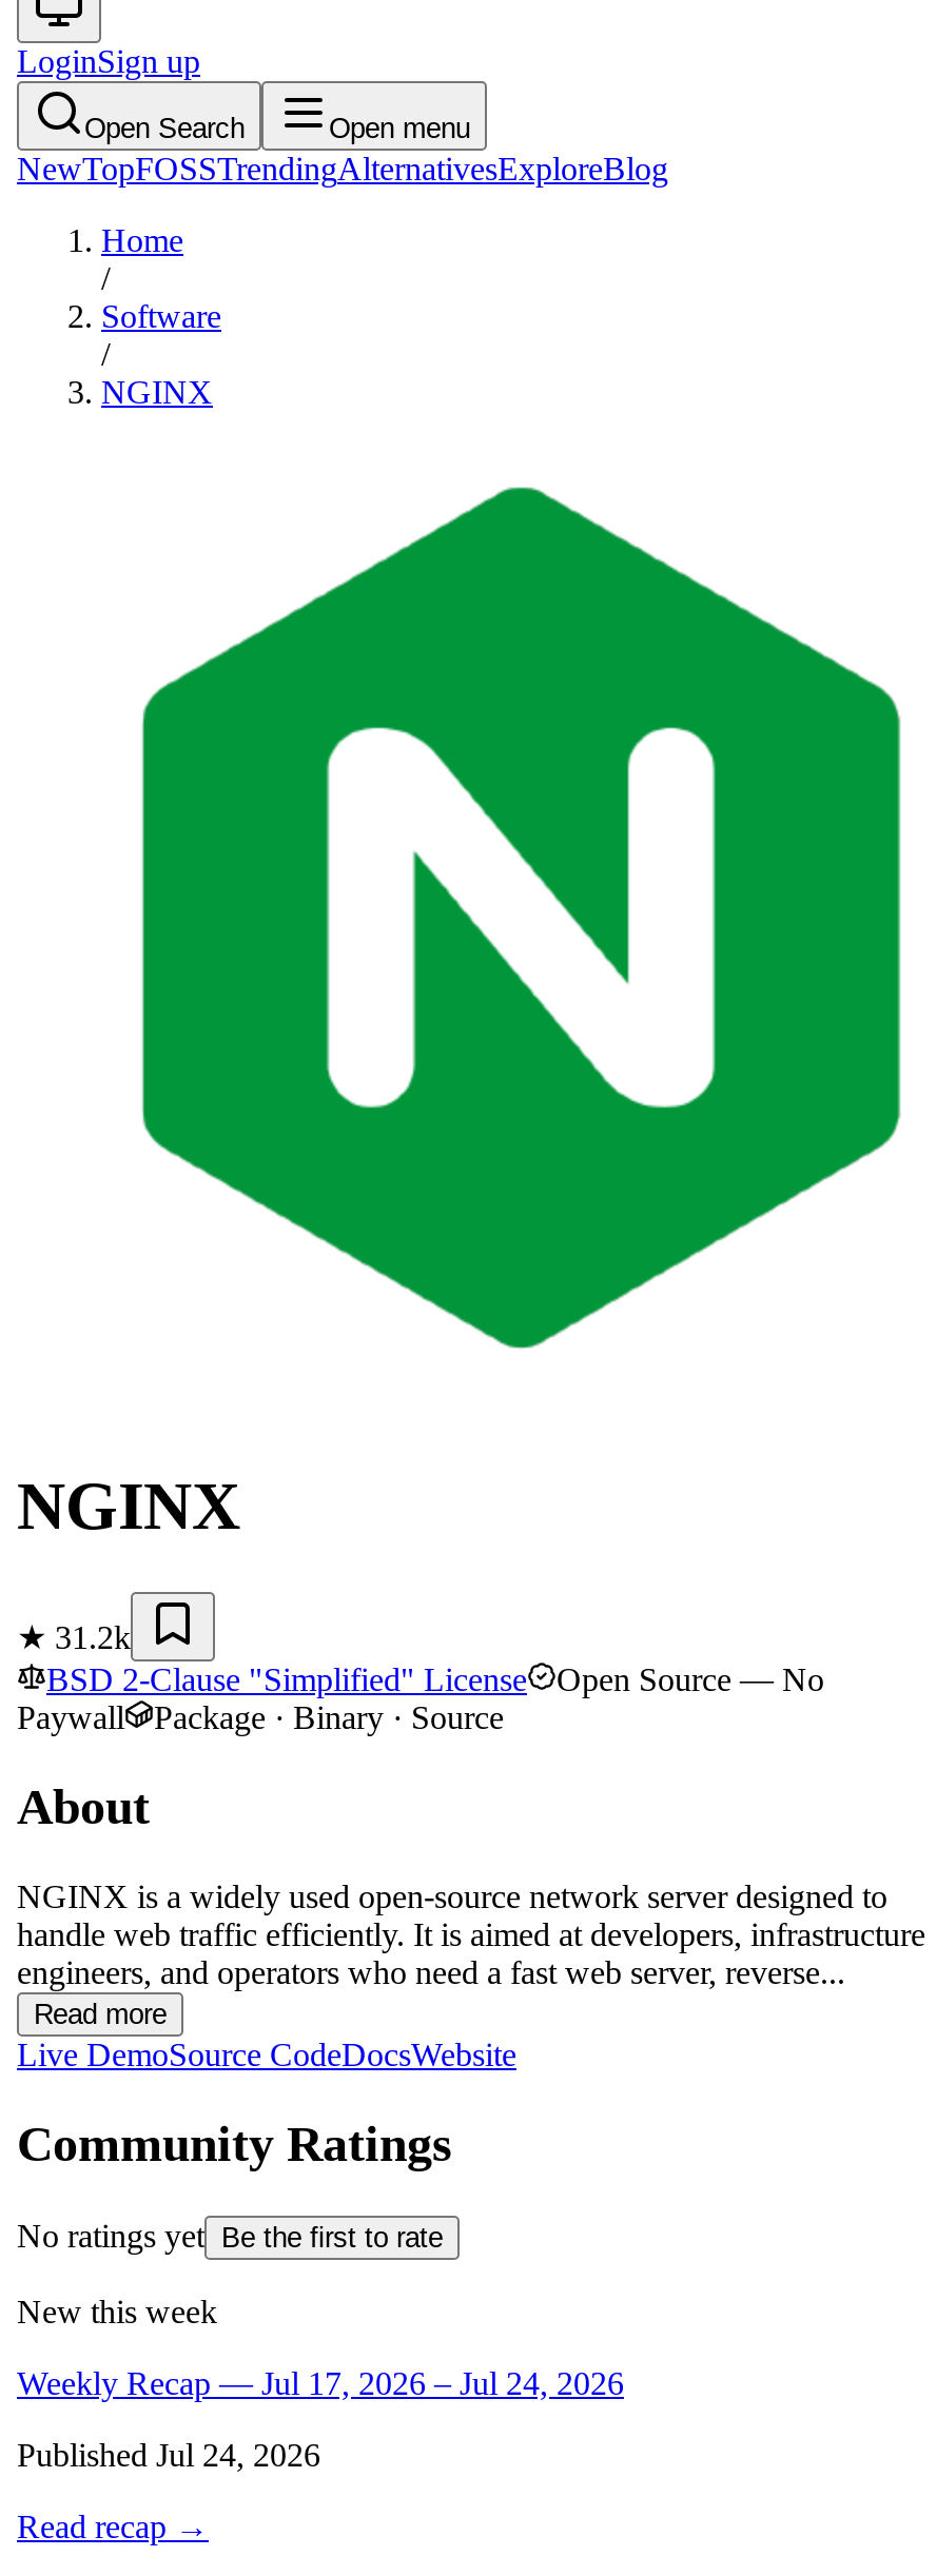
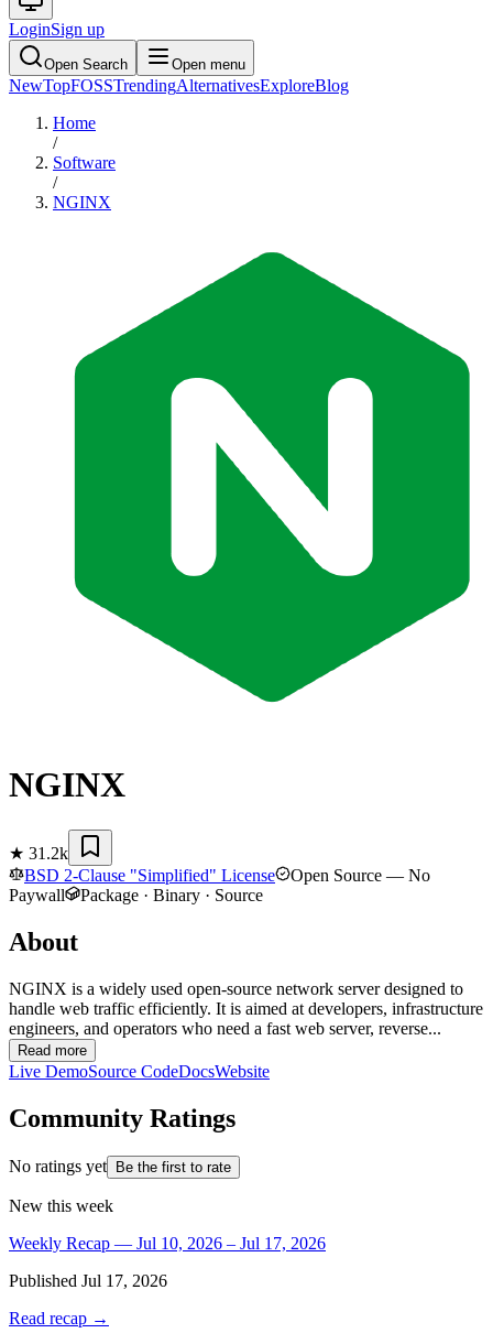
- Weekly Recap — Jul 17, 2026 – Jul 24, 2026
+ Weekly Recap — Jul 10, 2026 – Jul 17, 2026

- Published Jul 24, 2026
+ Published Jul 17, 2026
